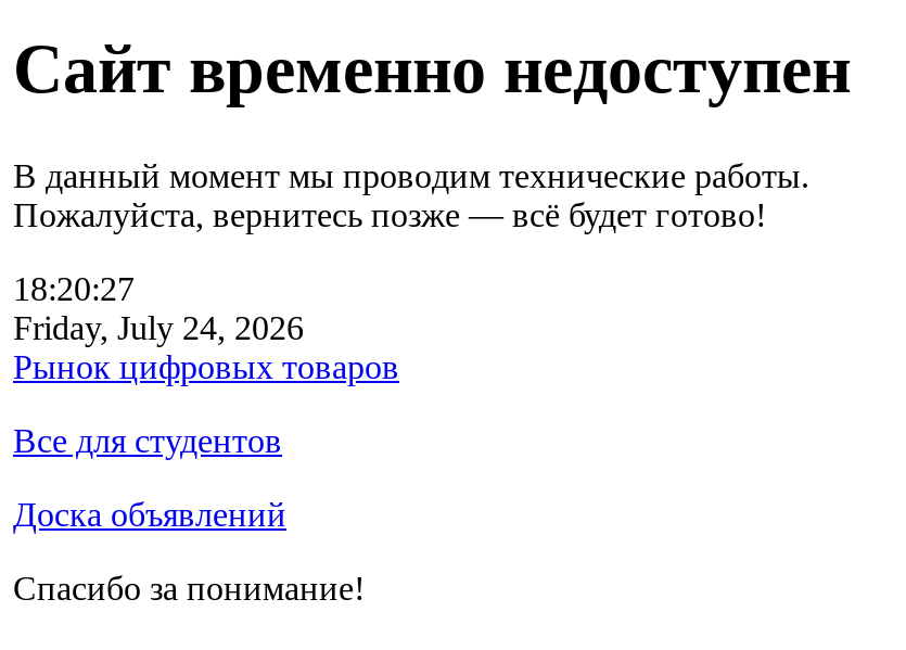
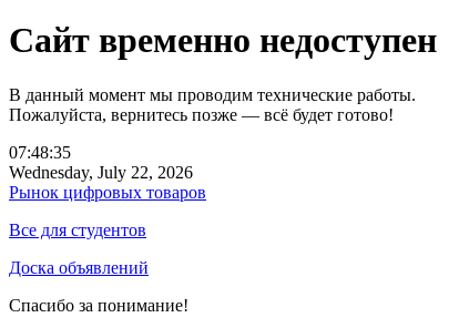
- 18:20:27
+ 07:48:35

- Friday, July 24, 2026
+ Wednesday, July 22, 2026
